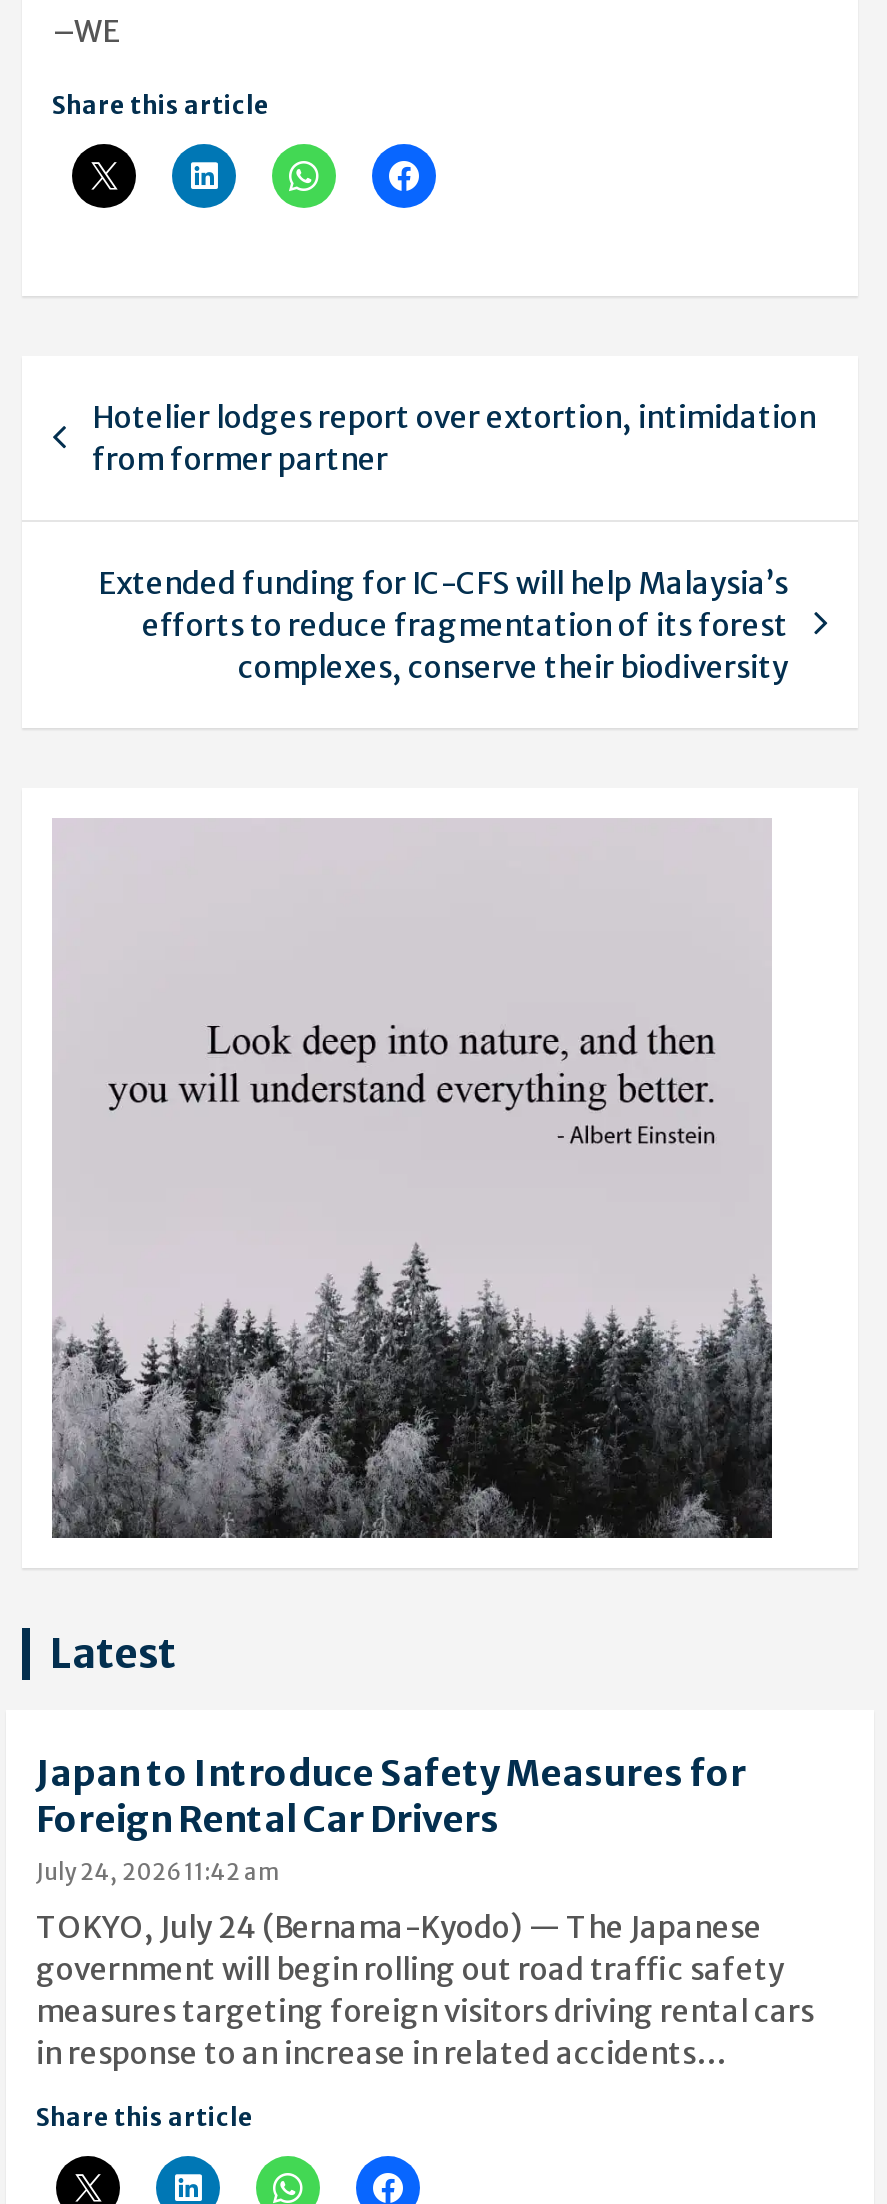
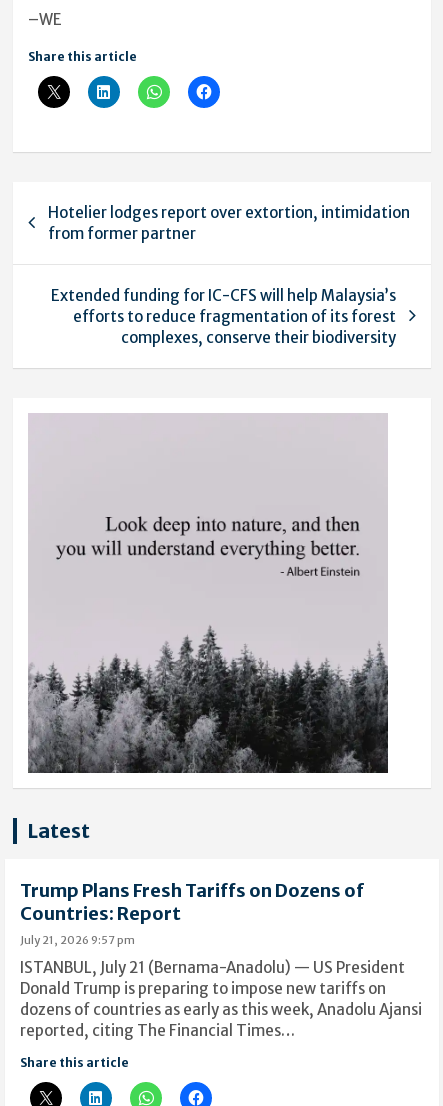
- Japan to Introduce Safety Measures for
- Foreign Rental Car Drivers
- July 24, 2026 11:42 am
+ Trump Plans Fresh Tariffs on Dozens of
+ Countries: Report
+ July 21, 2026 9:57 pm

- TOKYO, July 24 (Bernama-Kyodo) — The Japanese
- government will begin rolling out road traffic safety
- measures targeting foreign visitors driving rental cars
- in response to an increase in related accidents…
+ ISTANBUL, July 21 (Bernama-Anadolu) — US President
+ Donald Trump is preparing to impose new tariffs on
+ dozens of countries as early as this week, Anadolu Ajansi
+ reported, citing The Financial Times…
